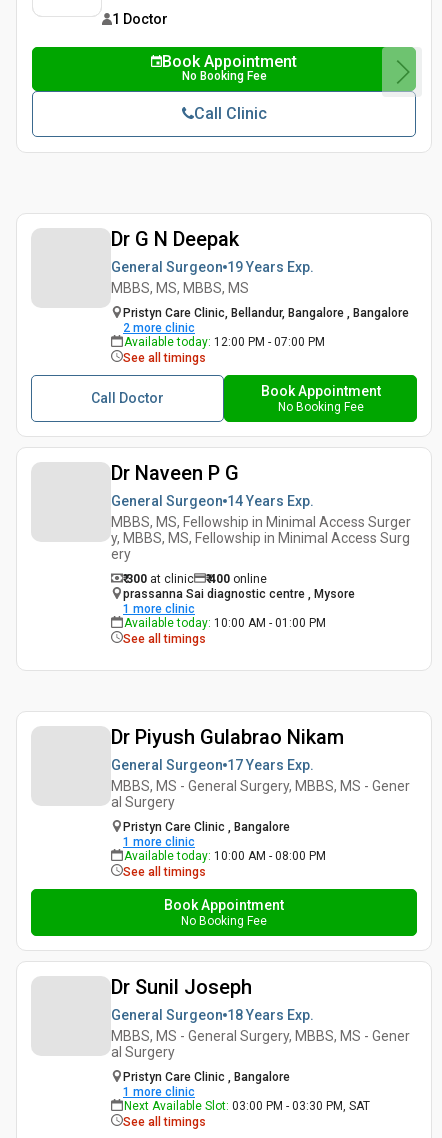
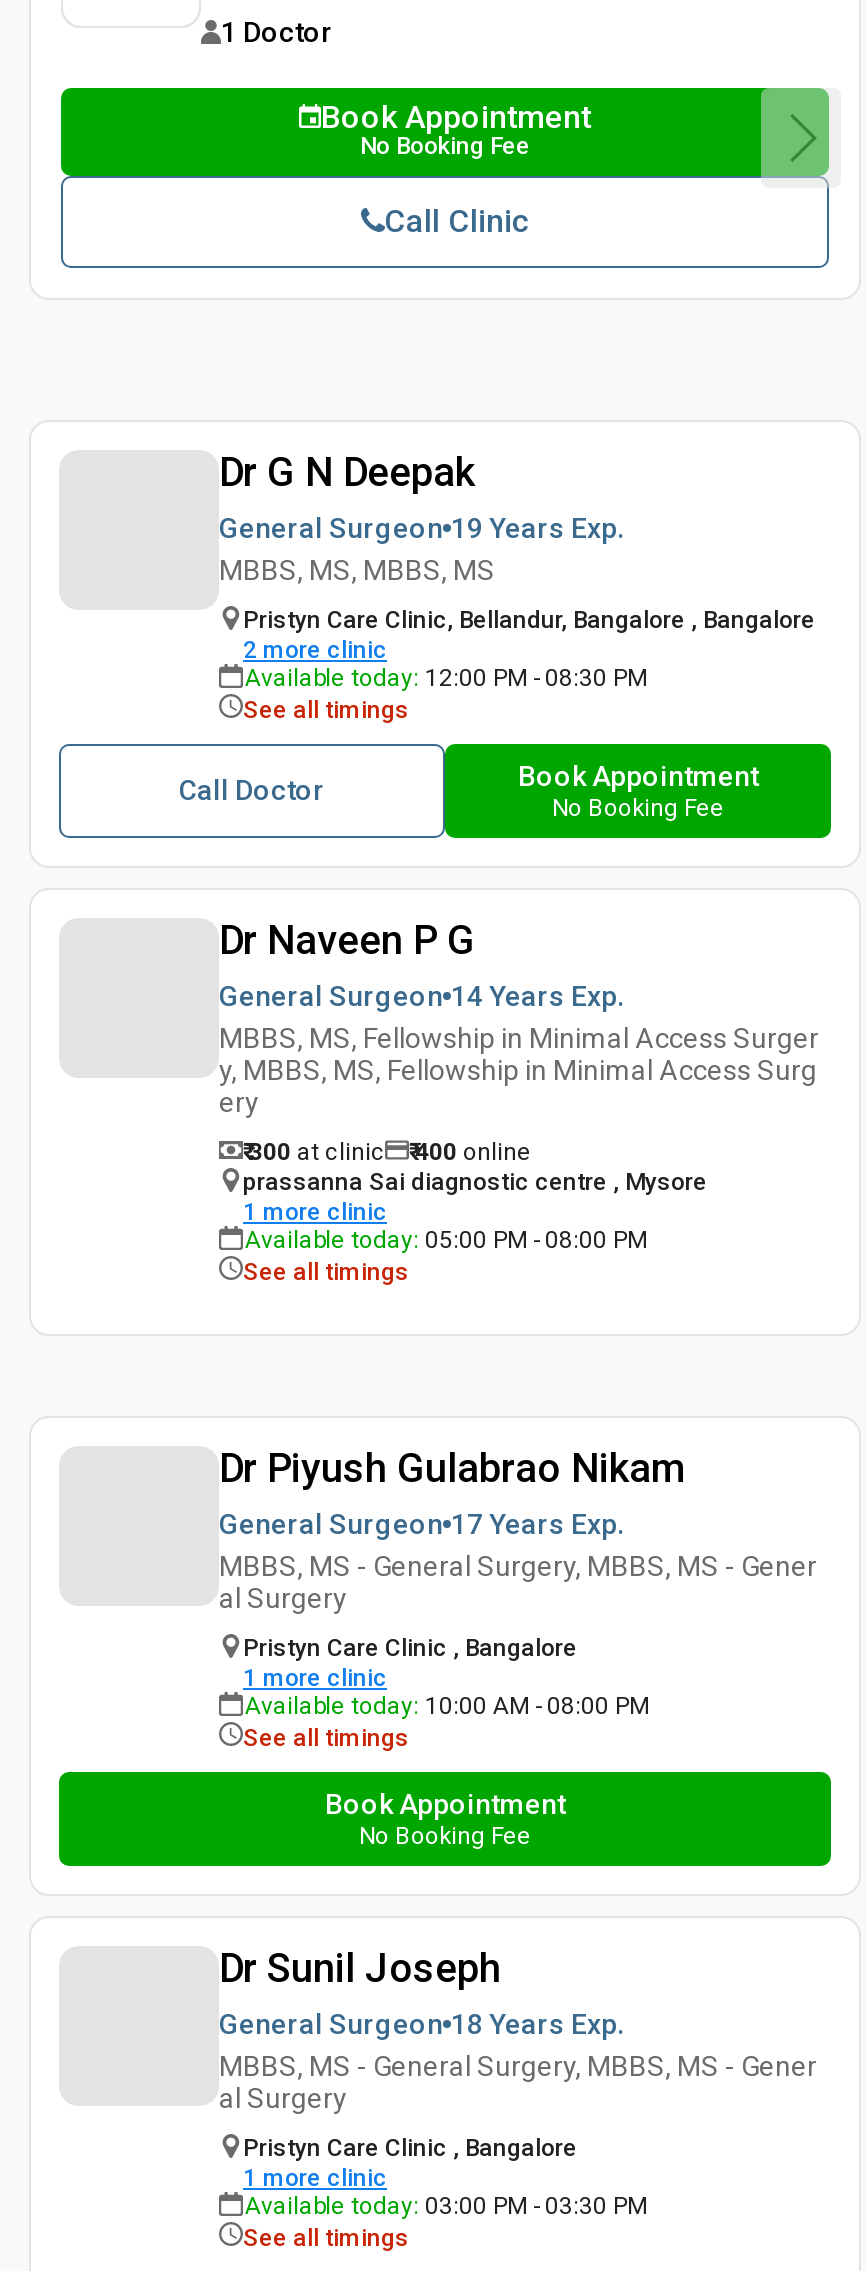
- Available today: 12:00 PM - 07:00 PM
+ Available today: 12:00 PM - 08:30 PM

- Available today: 10:00 AM - 01:00 PM
+ Available today: 05:00 PM - 08:00 PM

- Next Available Slot: 03:00 PM - 03:30 PM, SAT
+ Available today: 03:00 PM - 03:30 PM
